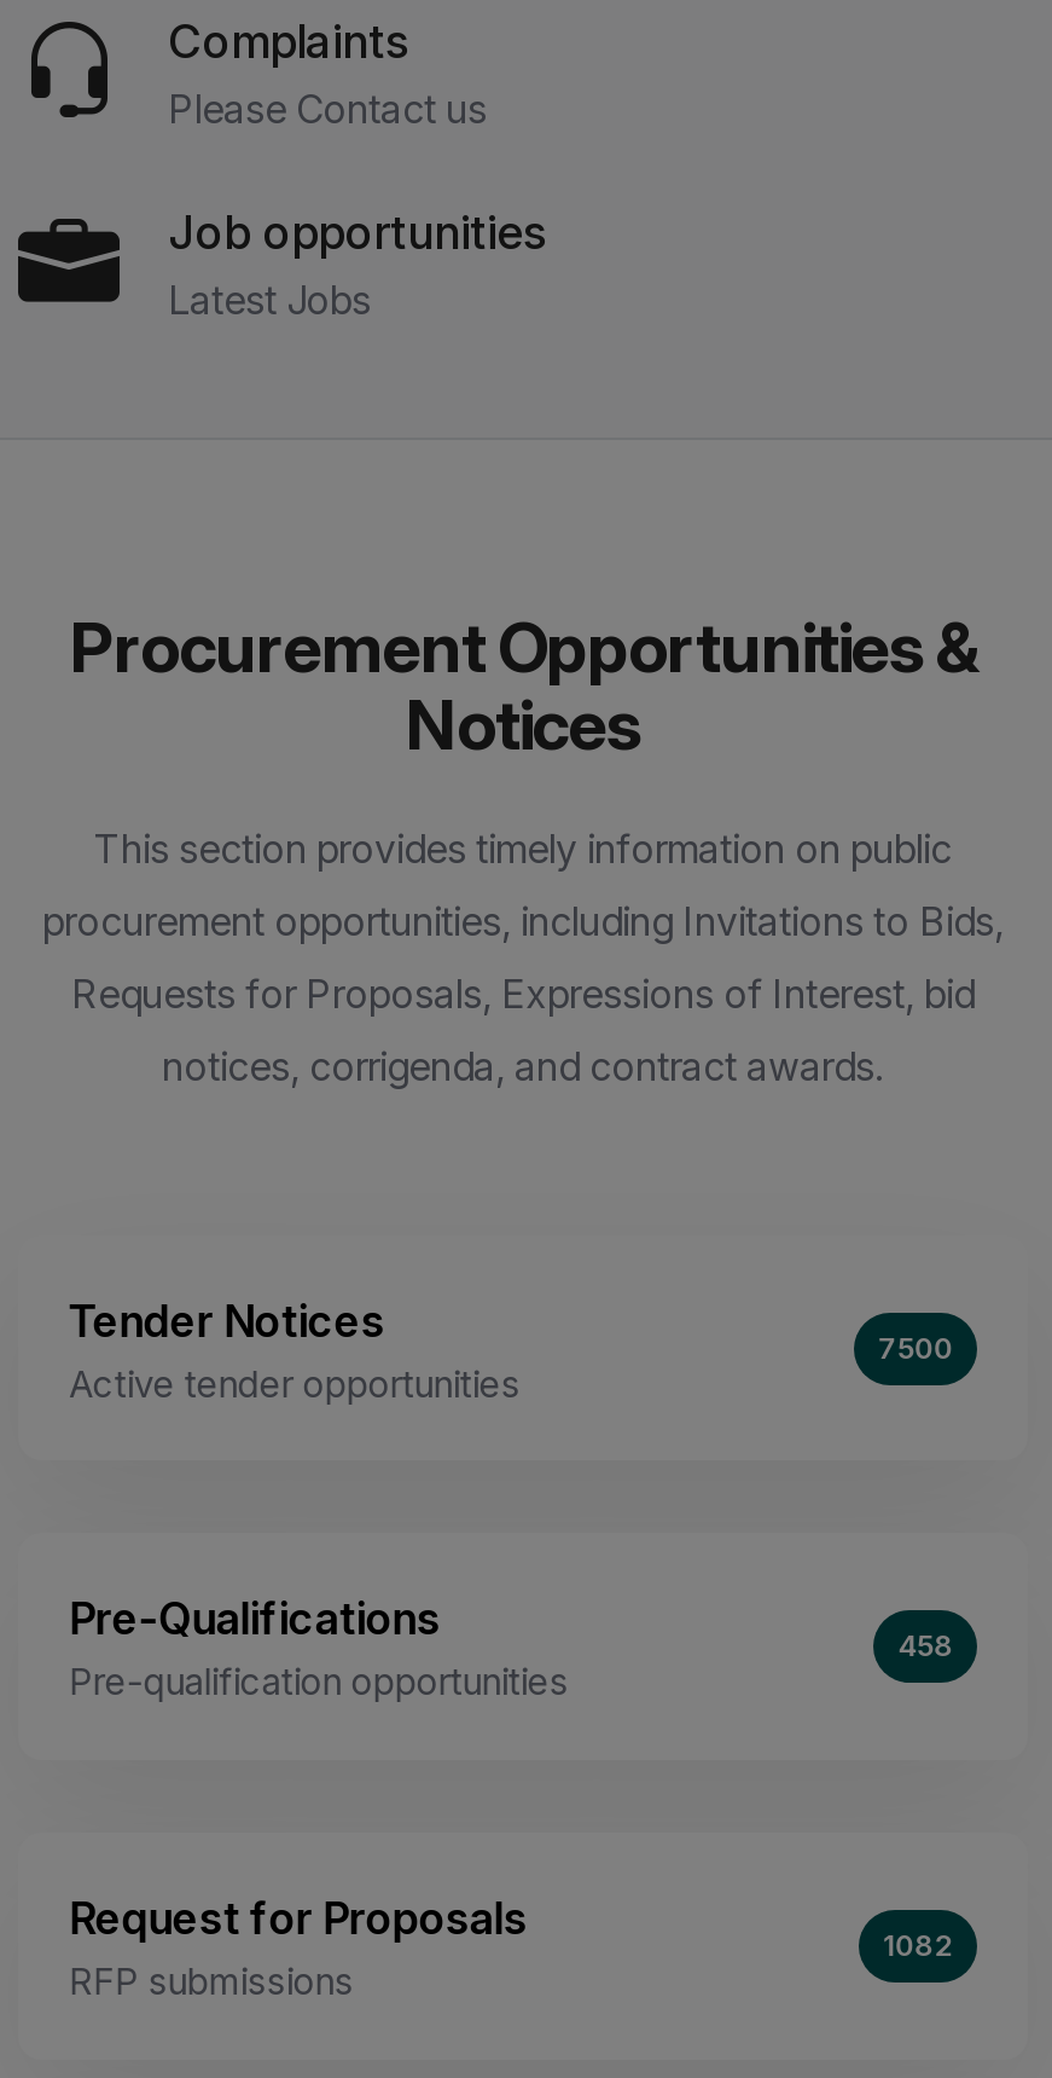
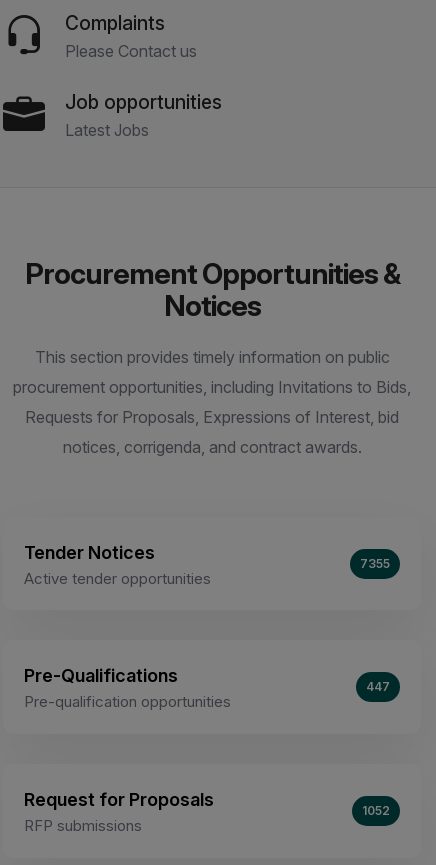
- 7500
+ 7355

- 458
+ 447

- 1082
+ 1052
